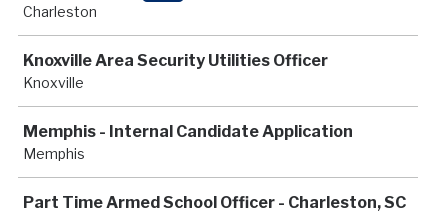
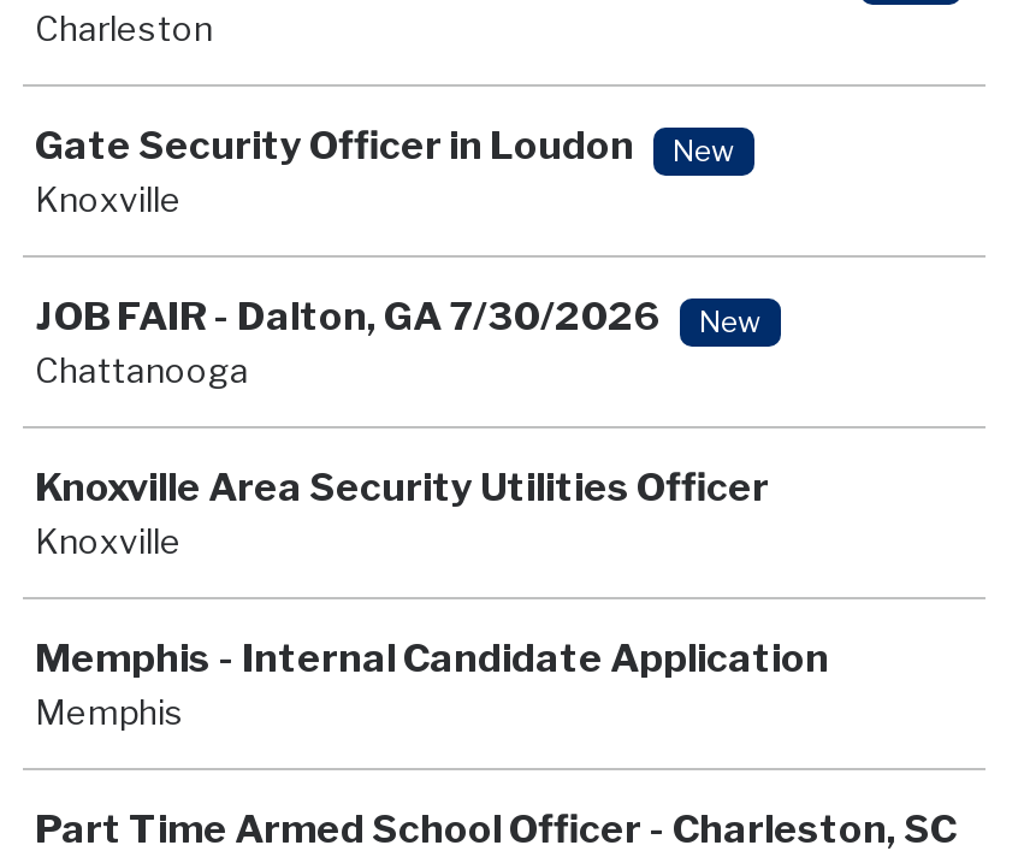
+ Gate Security Officer in Loudon
+ New
+ Knoxville
+ JOB FAIR - Dalton, GA 7/30/2026
+ New
+ Chattanooga
